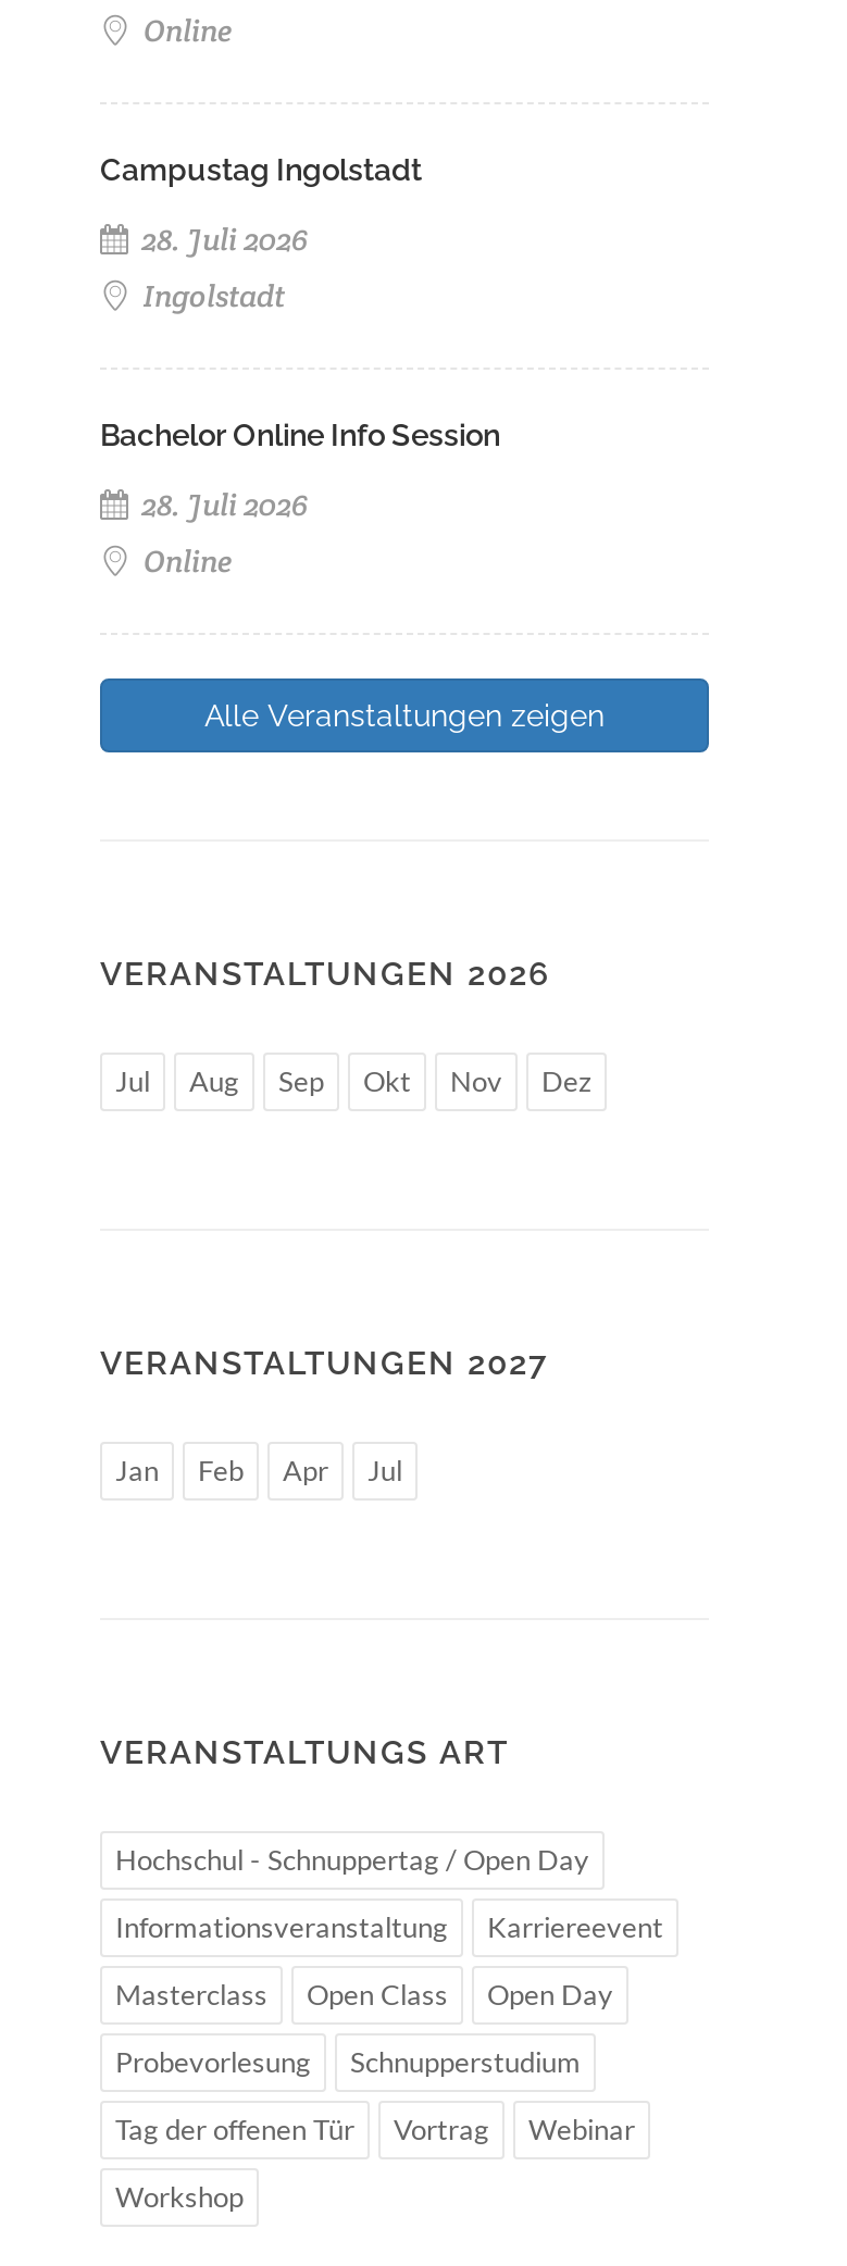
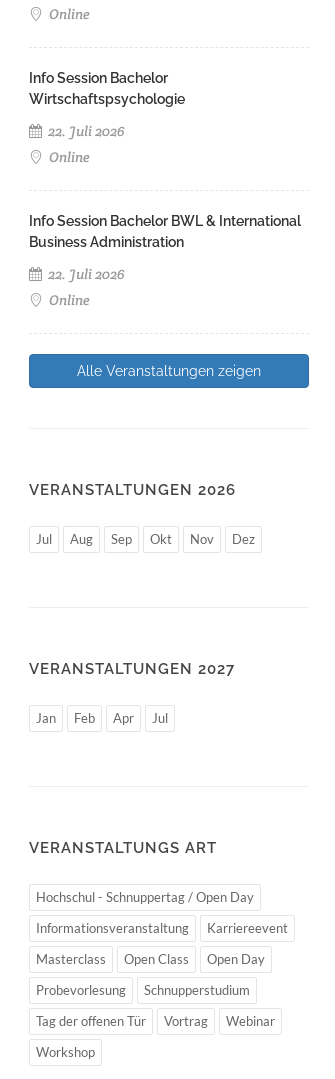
- Campustag Ingolstadt
+ Info Session Bachelor
+ Wirtschaftspsychologie

- 28. Juli 2026
- Ingolstadt
+ 22. Juli 2026
+ Online

- Bachelor Online Info Session
+ Info Session Bachelor BWL & International
+ Business Administration

- 28. Juli 2026
+ 22. Juli 2026
